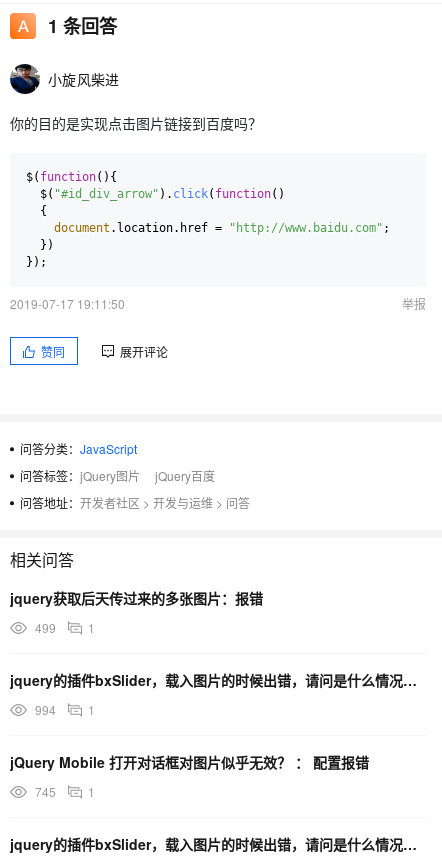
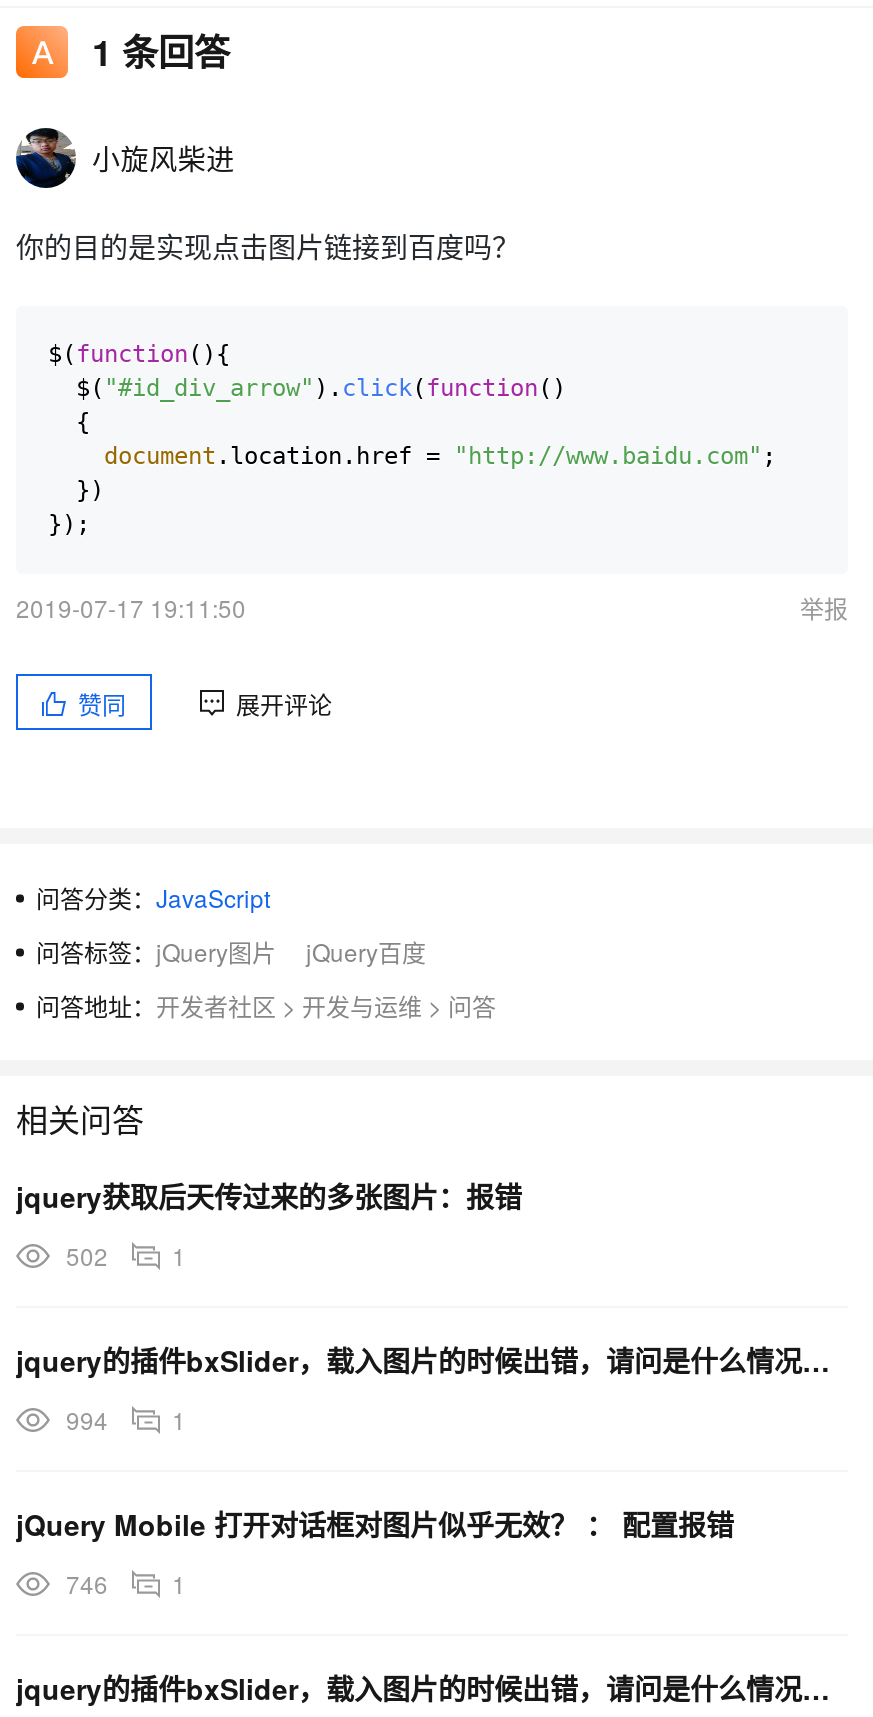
- 499 1
+ 502 1

- 745 1
+ 746 1
